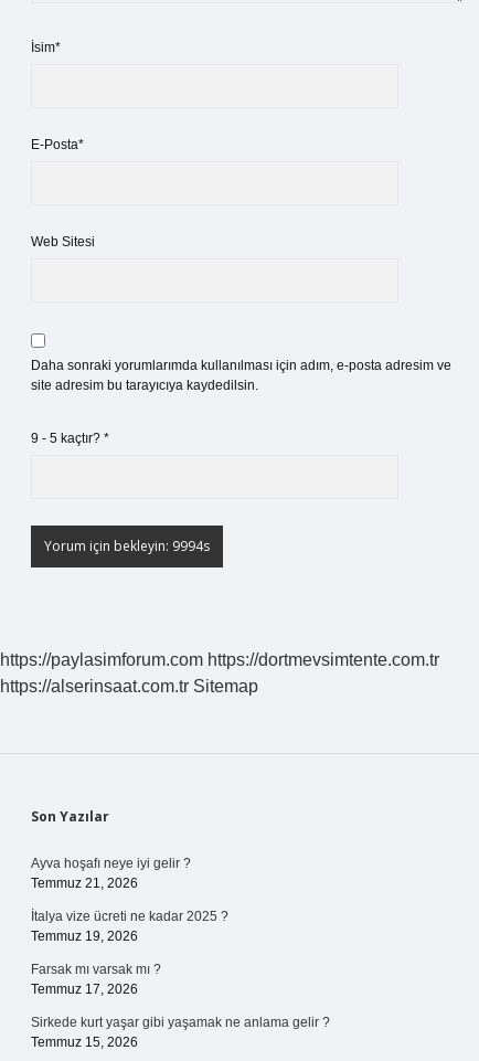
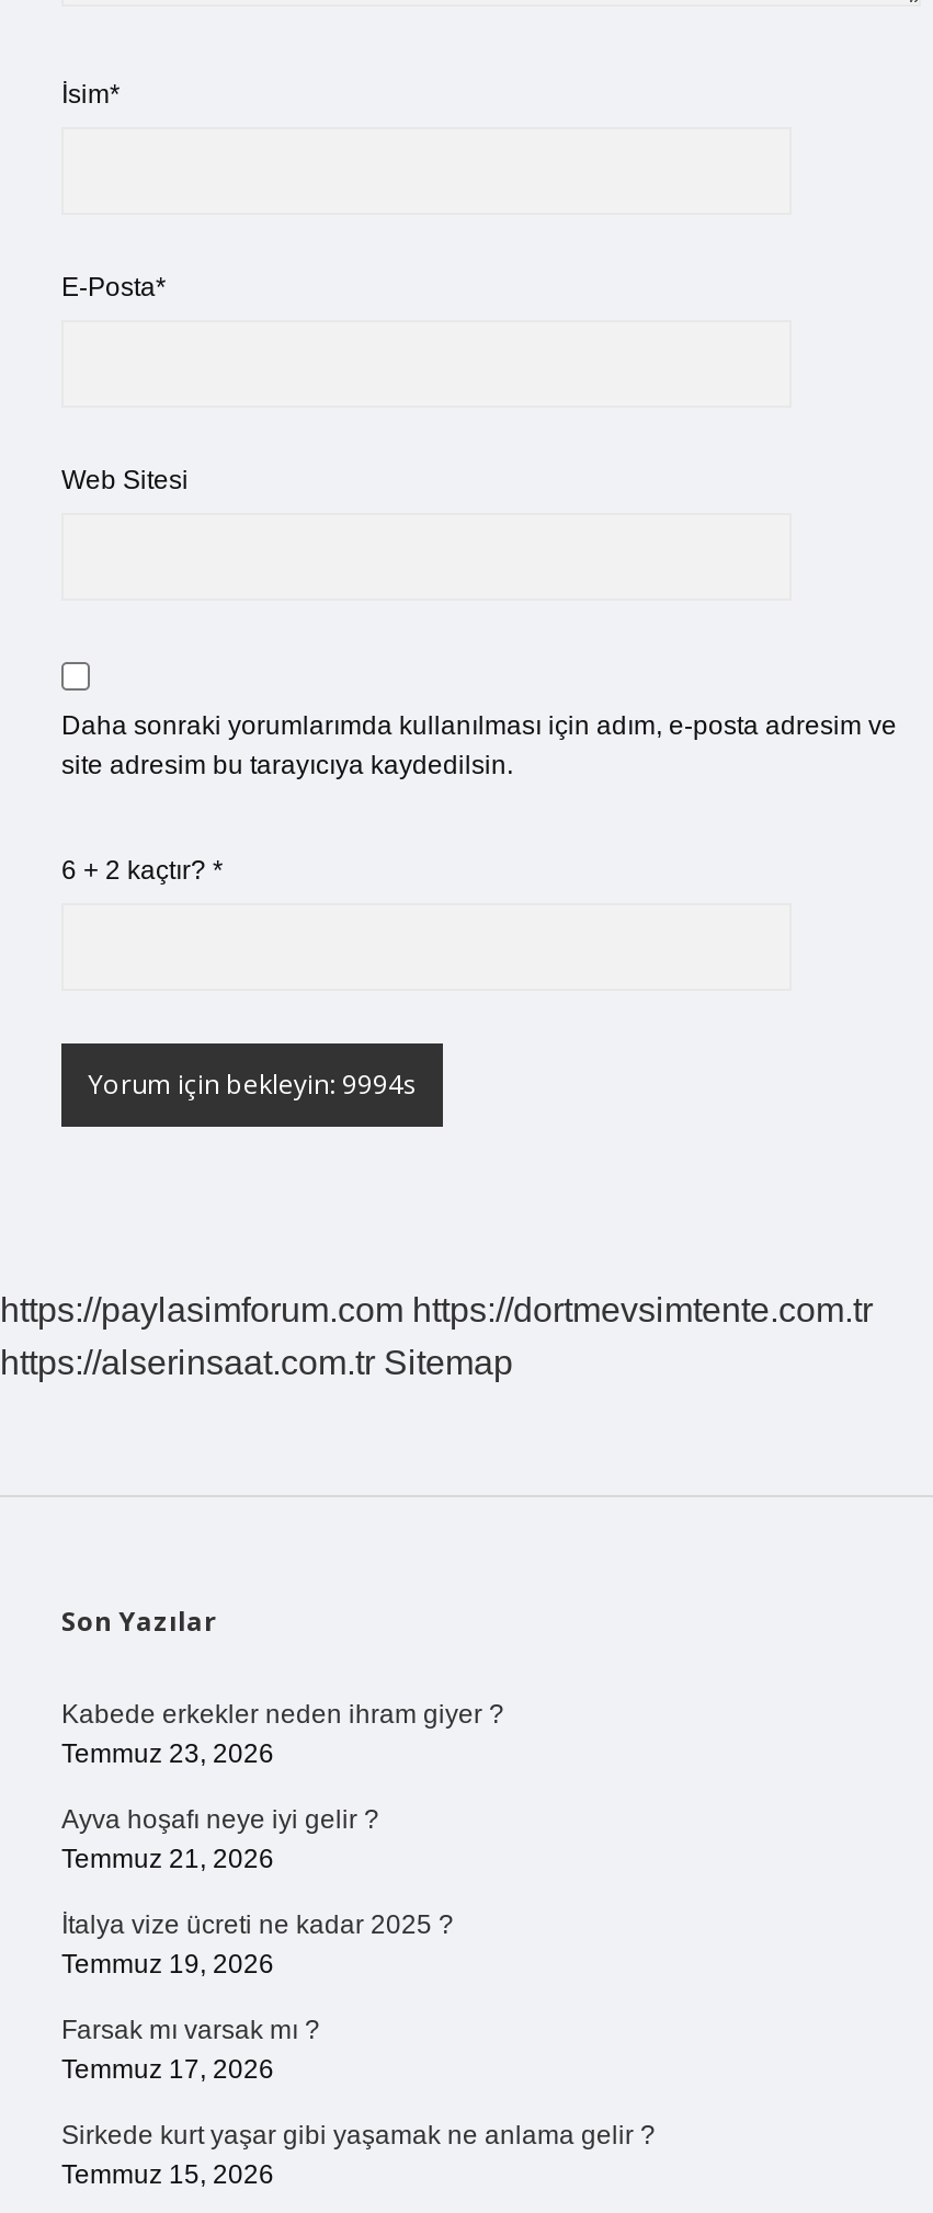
- 9 - 5 kaçtır? *
+ 6 + 2 kaçtır? *

+ Kabede erkekler neden ihram giyer ?
+ Temmuz 23, 2026
